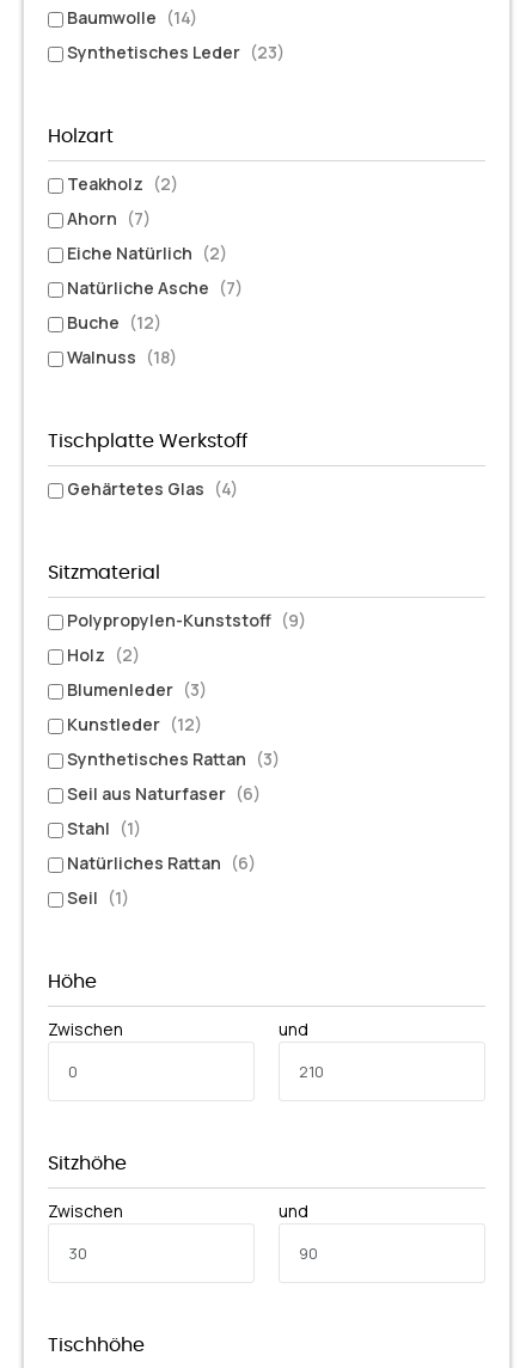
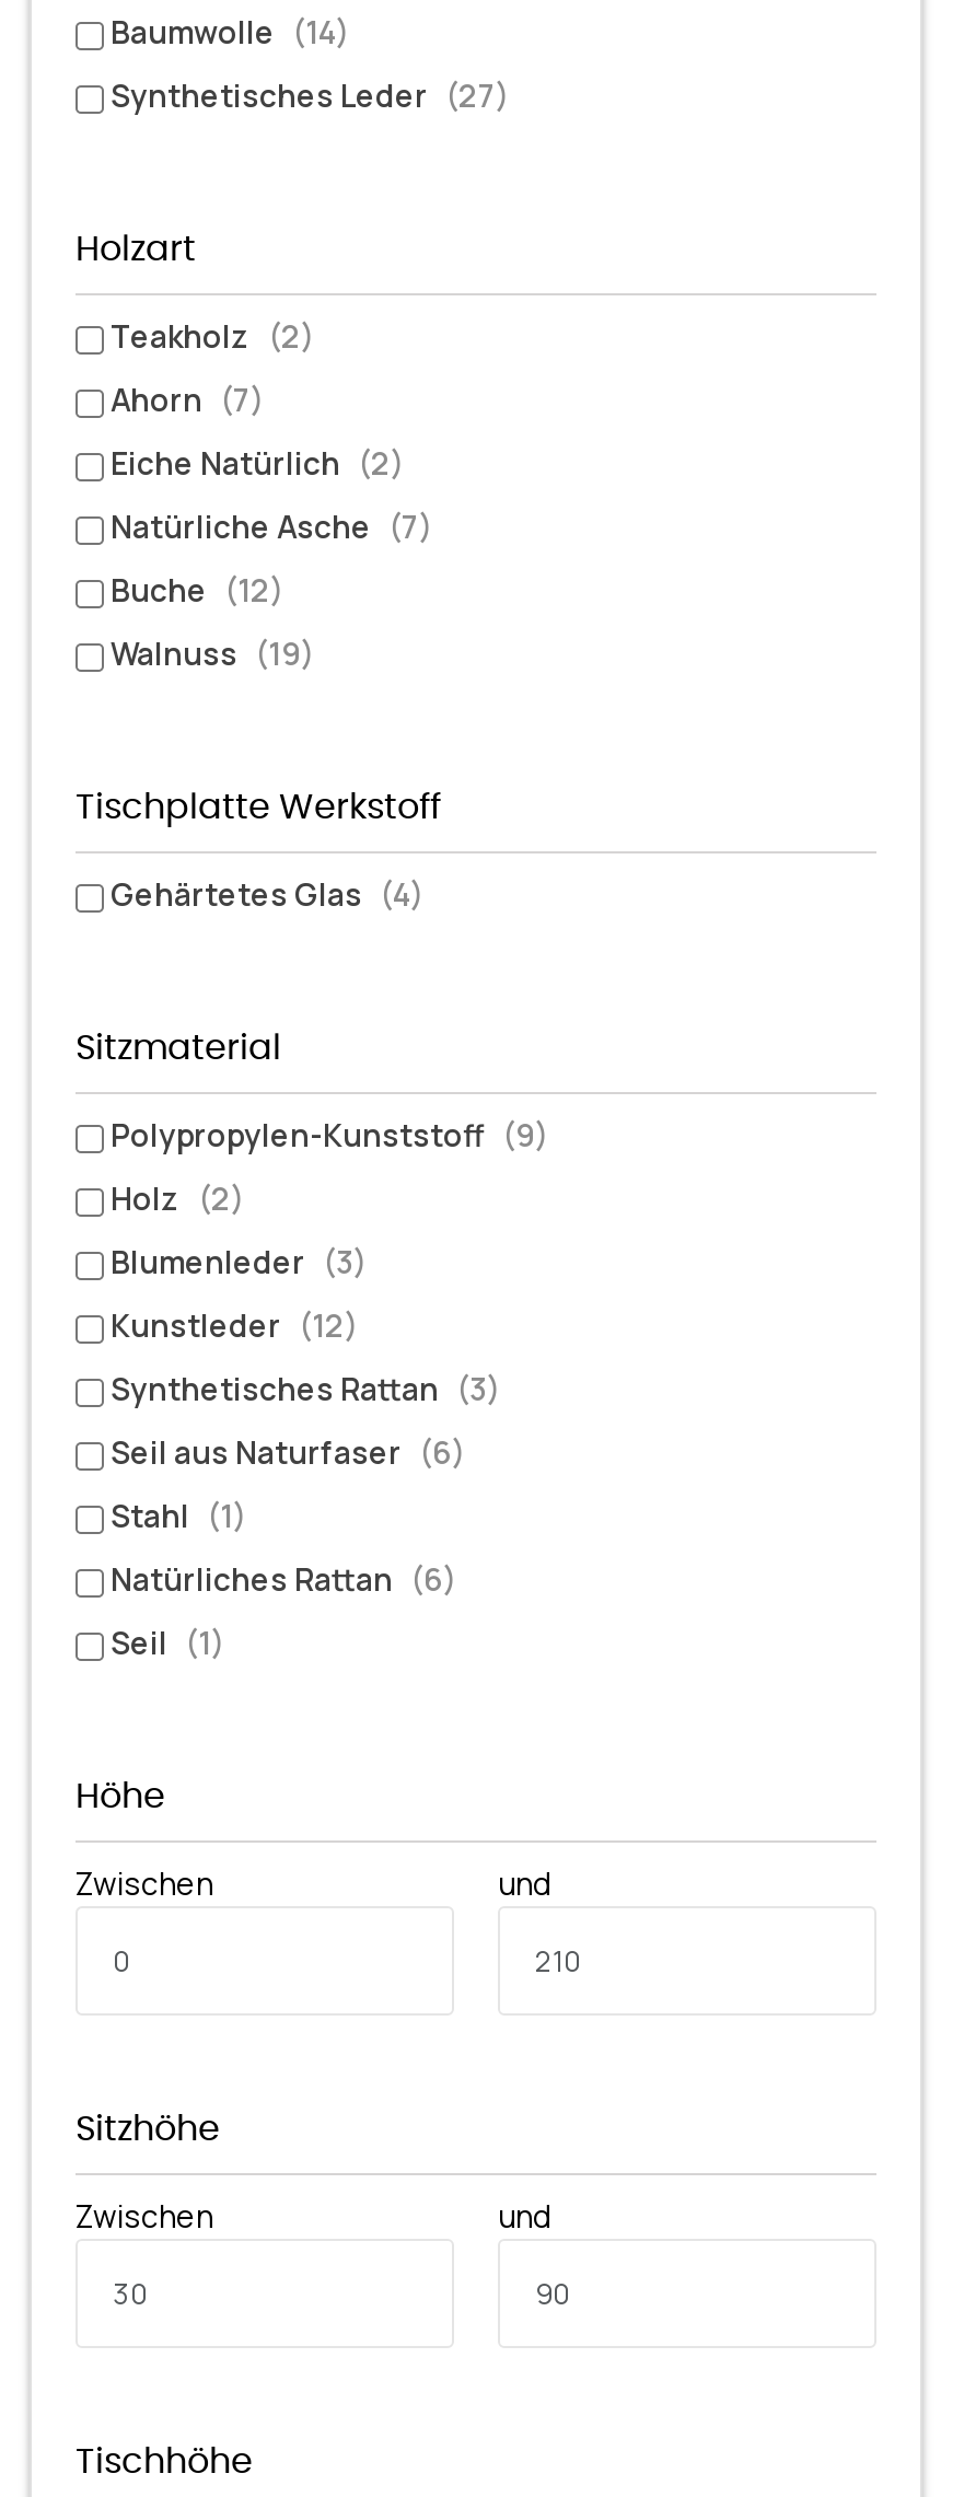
- Synthetisches Leder (23)
+ Synthetisches Leder (27)

- Walnuss (18)
+ Walnuss (19)
